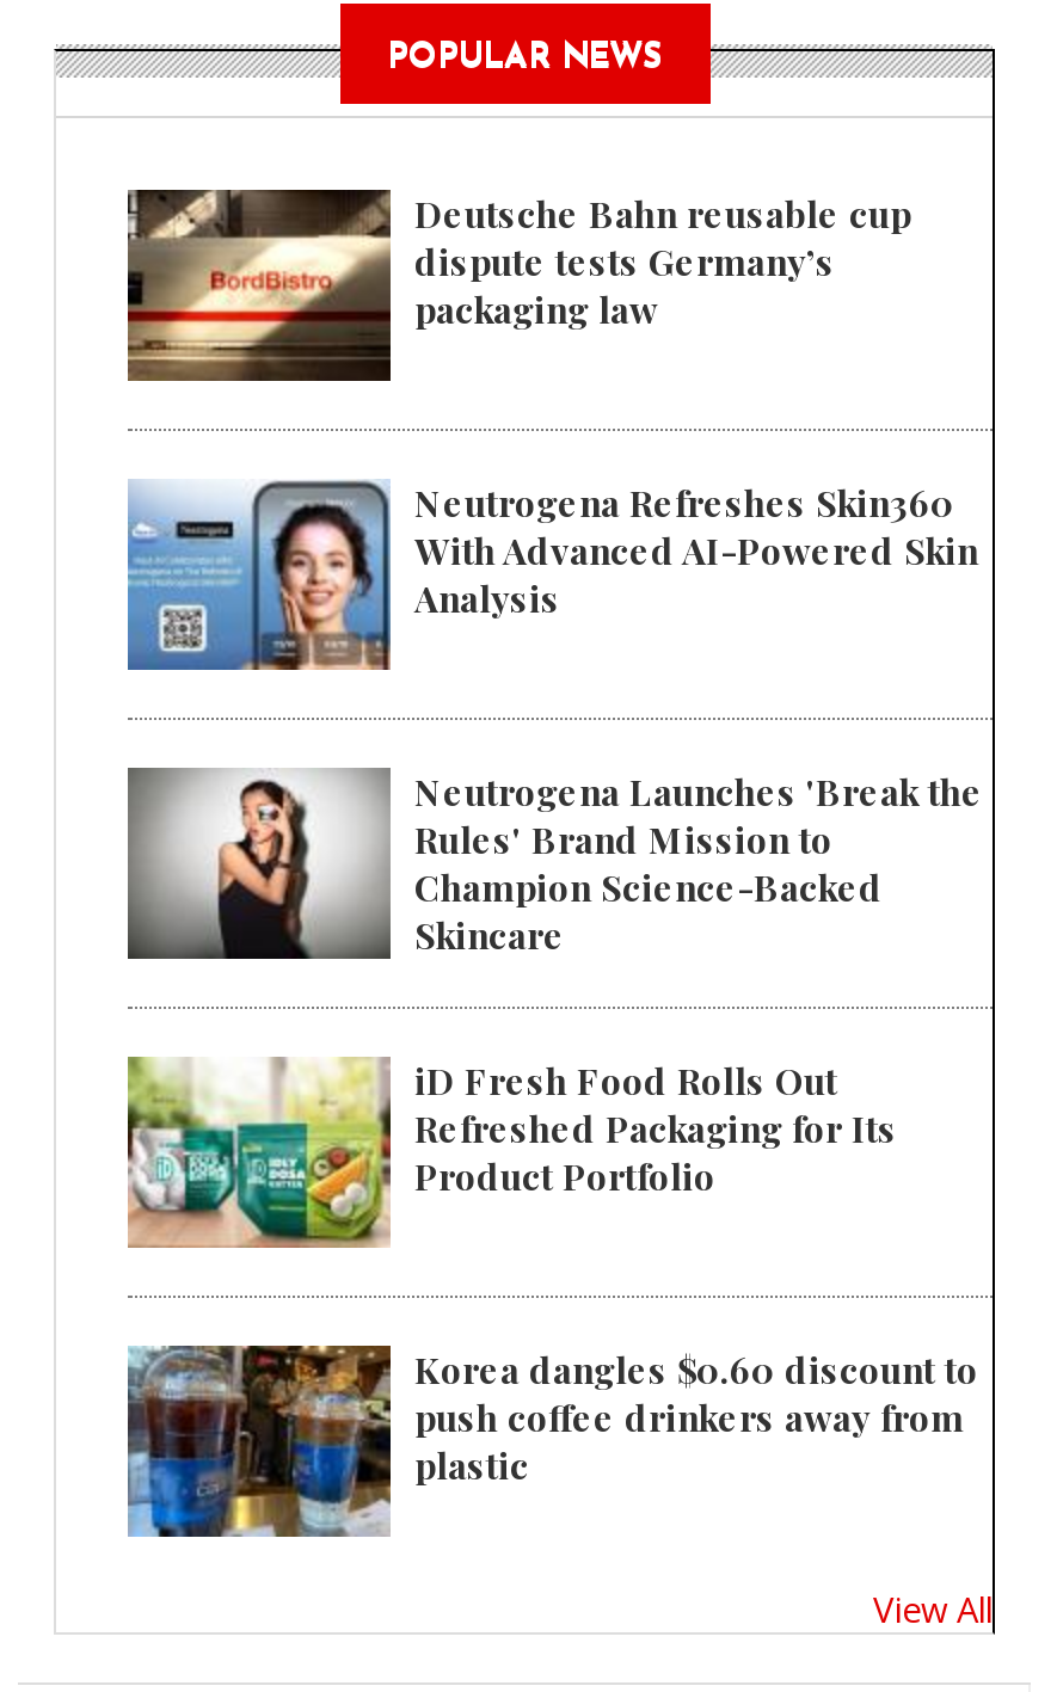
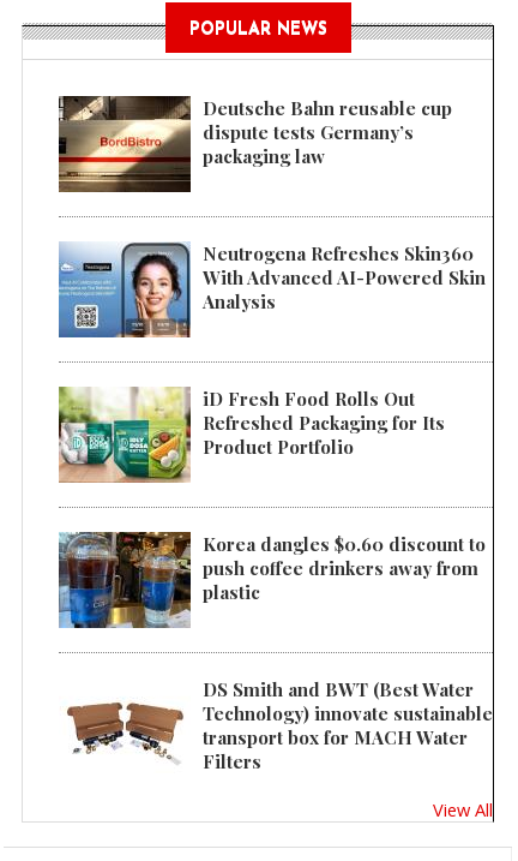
- [image]
- Neutrogena Launches 'Break the
- Rules' Brand Mission to
- Champion Science-Backed
- Skincare

moved up: [image] | iD Fresh Food Rolls Out | Refreshed Packaging for Its | Product Portfolio | Korea dangles $0.60 discount to | push coffee drinkers away from | plastic

+ [image]
+ DS Smith and BWT (Best Water
+ Technology) innovate sustainable
+ transport box for MACH Water
+ Filters
